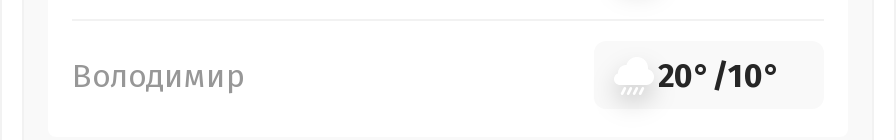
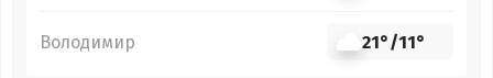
- 20° /10°
+ 21° /11°
